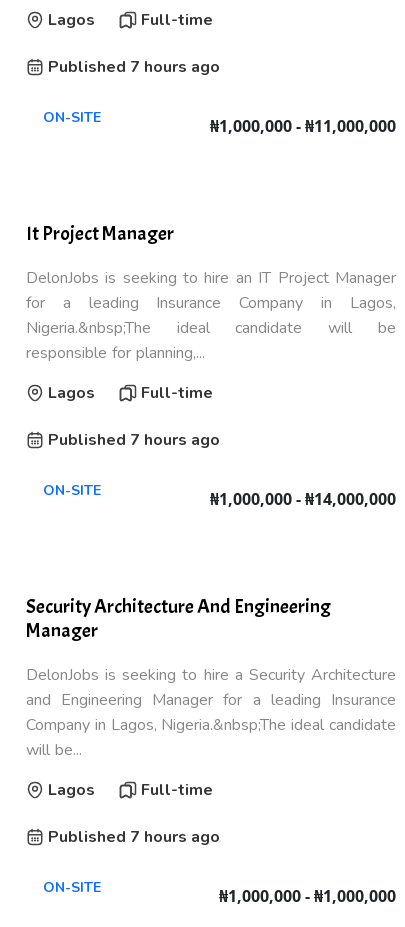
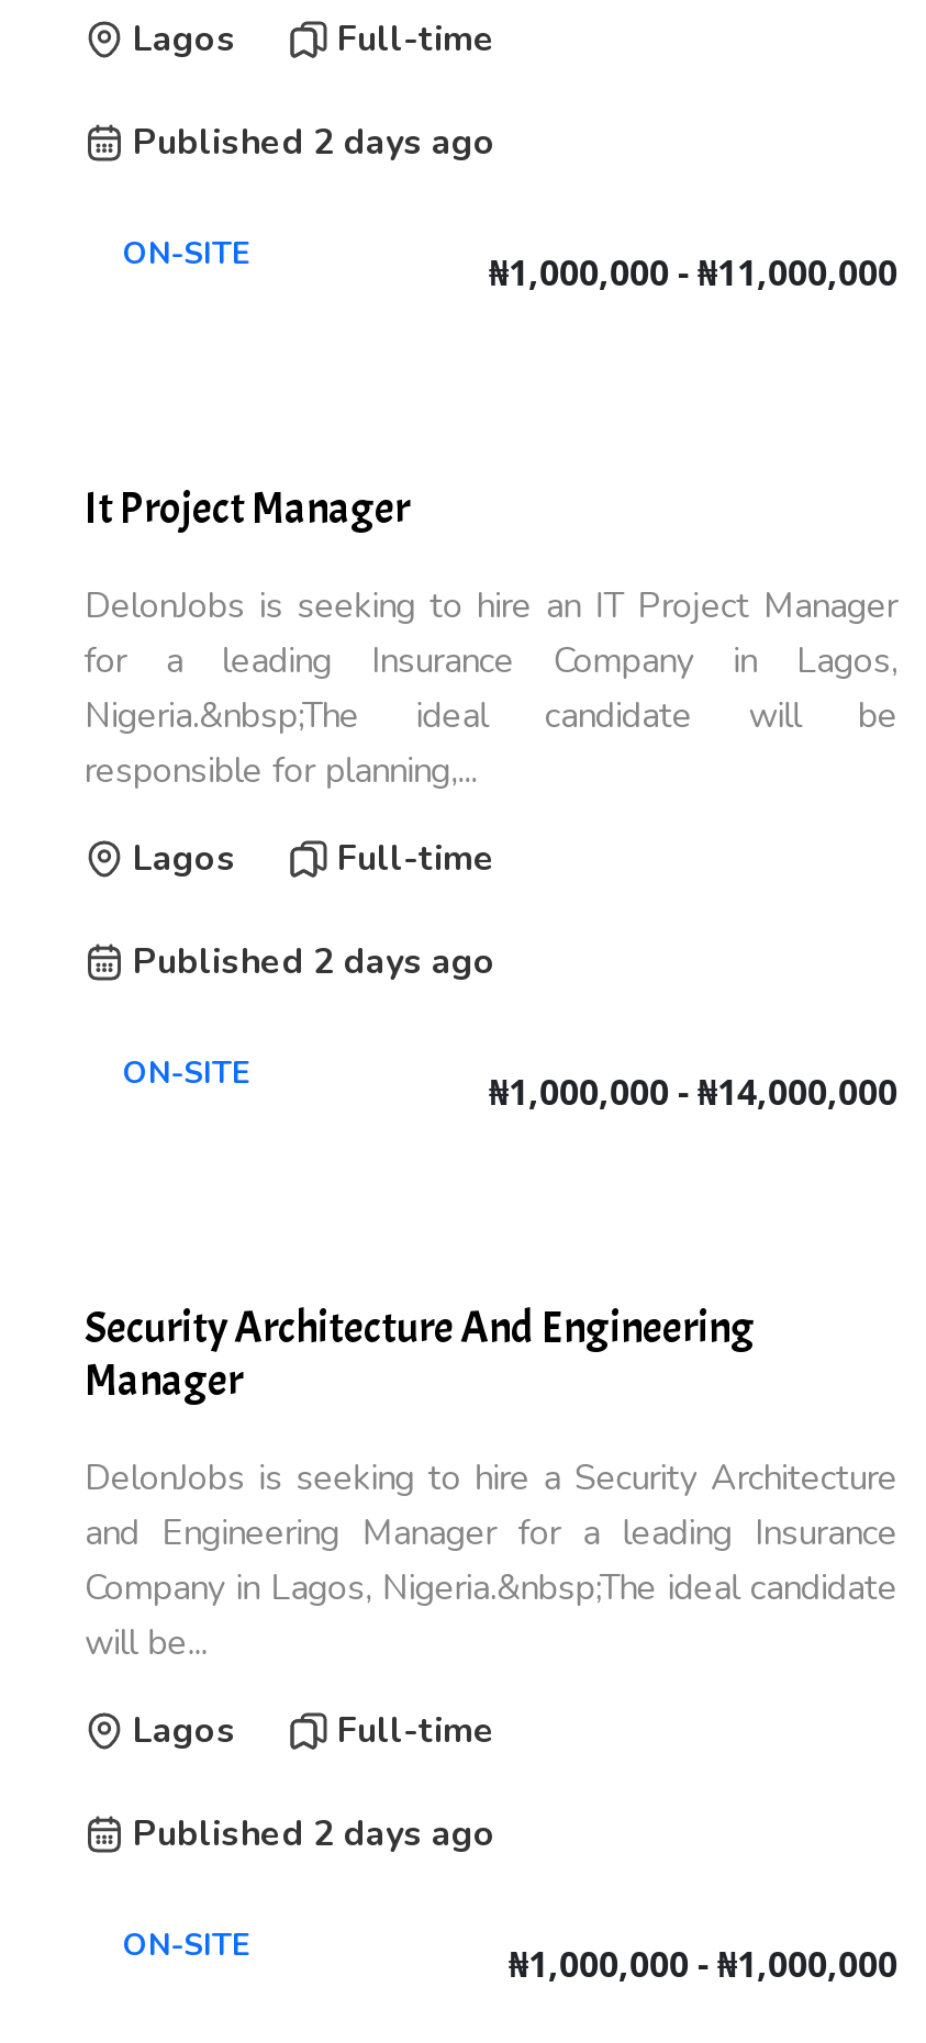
- Published 7 hours ago
+ Published 2 days ago

- Published 7 hours ago
+ Published 2 days ago

- Published 7 hours ago
+ Published 2 days ago
